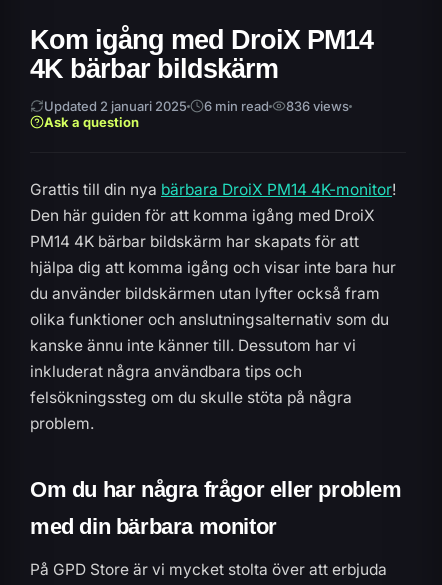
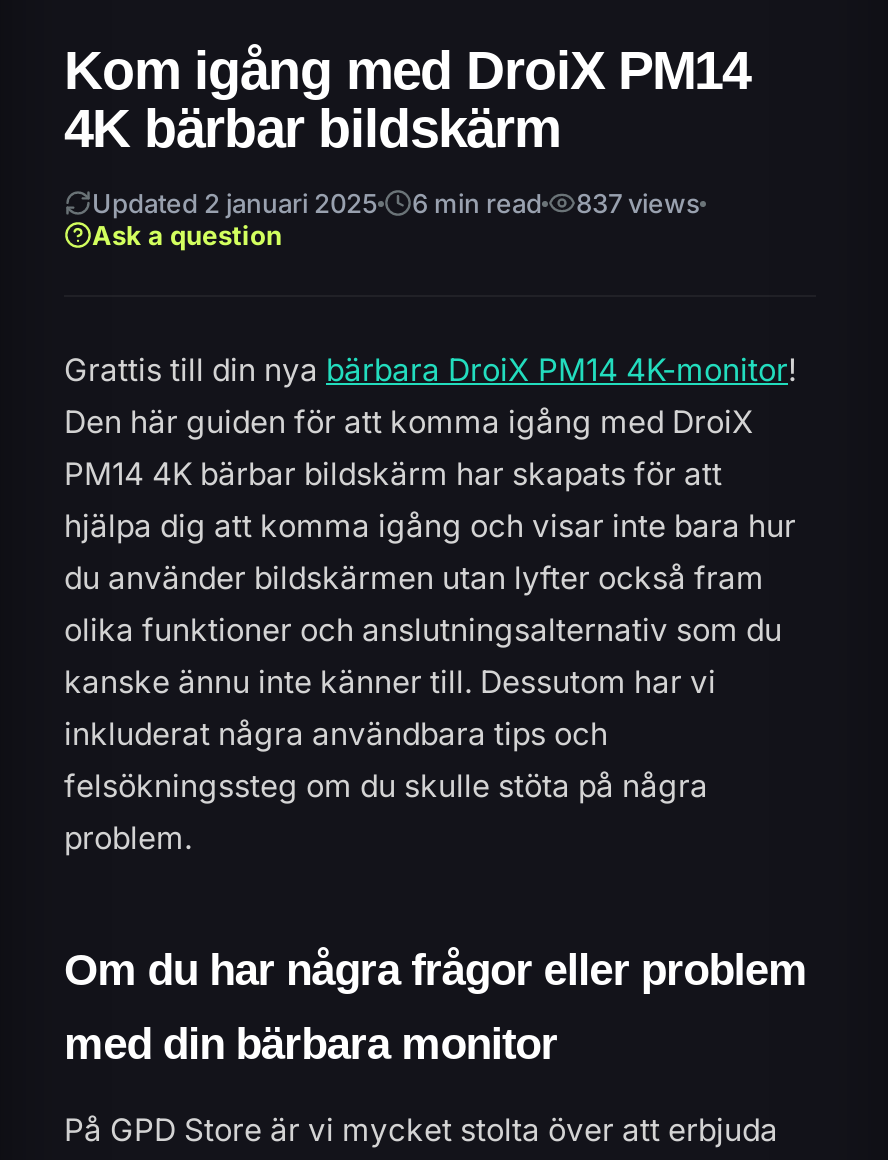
- Updated 2 januari 2025 6 min read 836 views
+ Updated 2 januari 2025 6 min read 837 views
